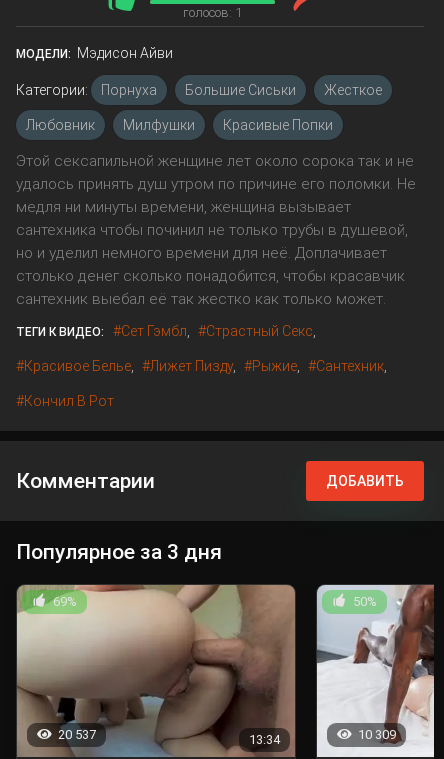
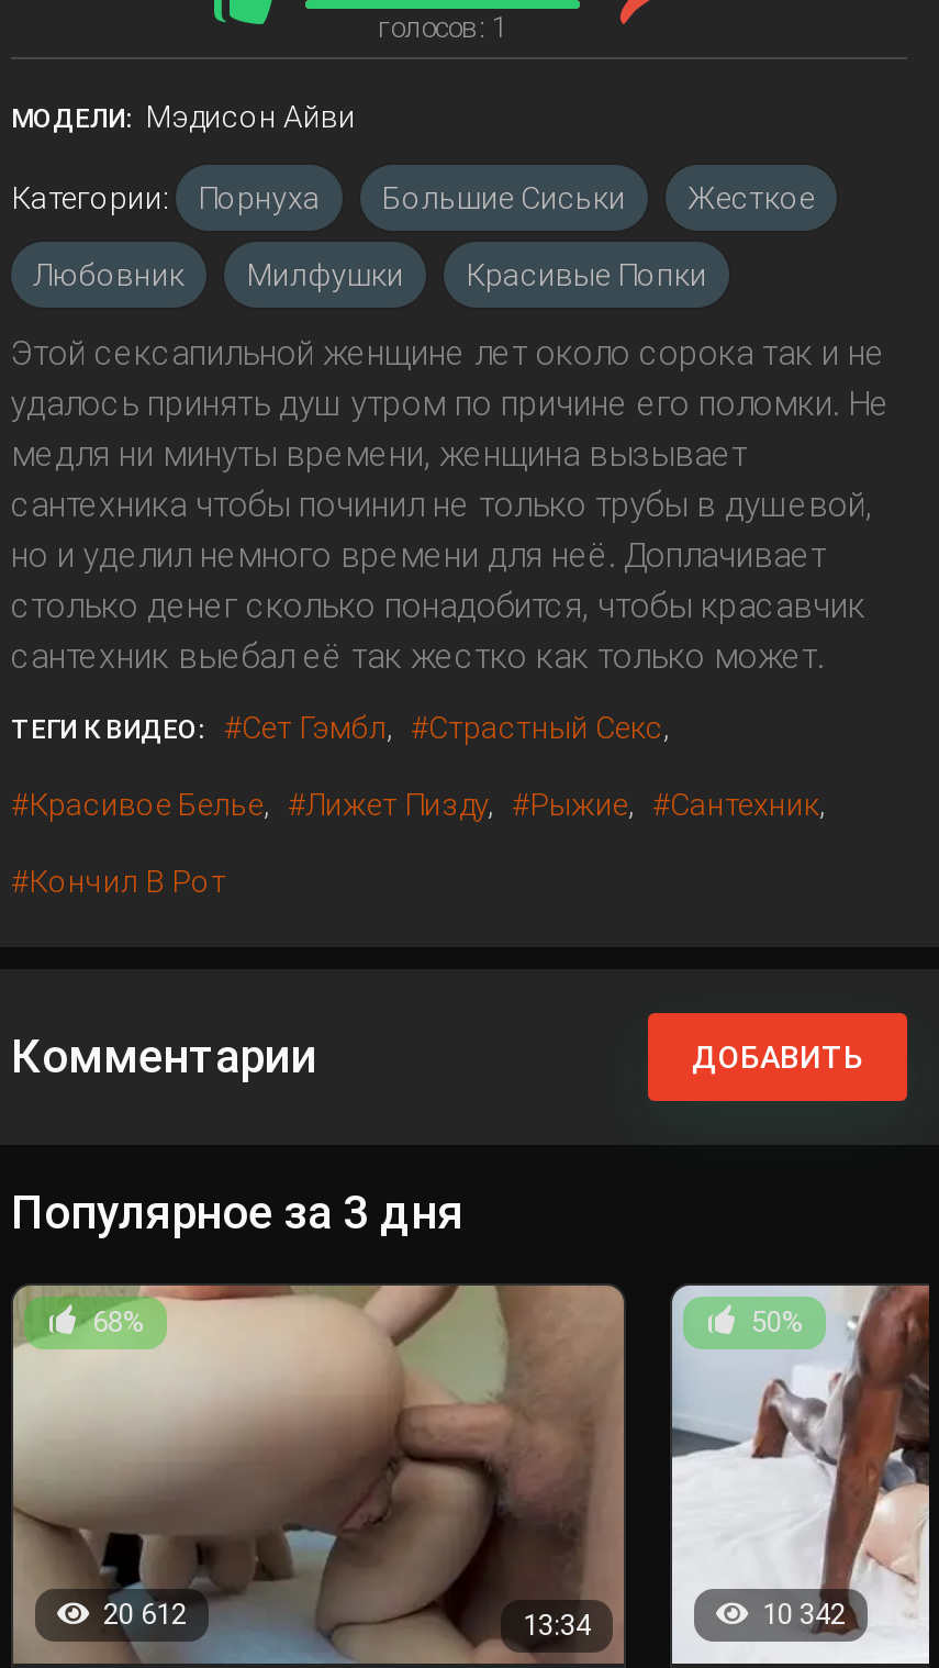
- 69%
+ 68%

- 20 537
+ 20 612

- 10 309
+ 10 342
